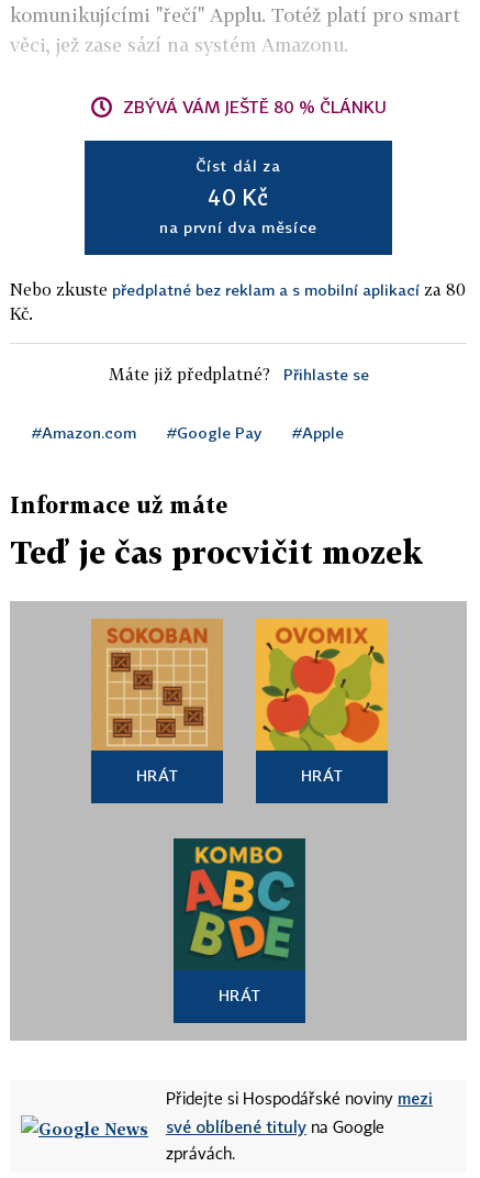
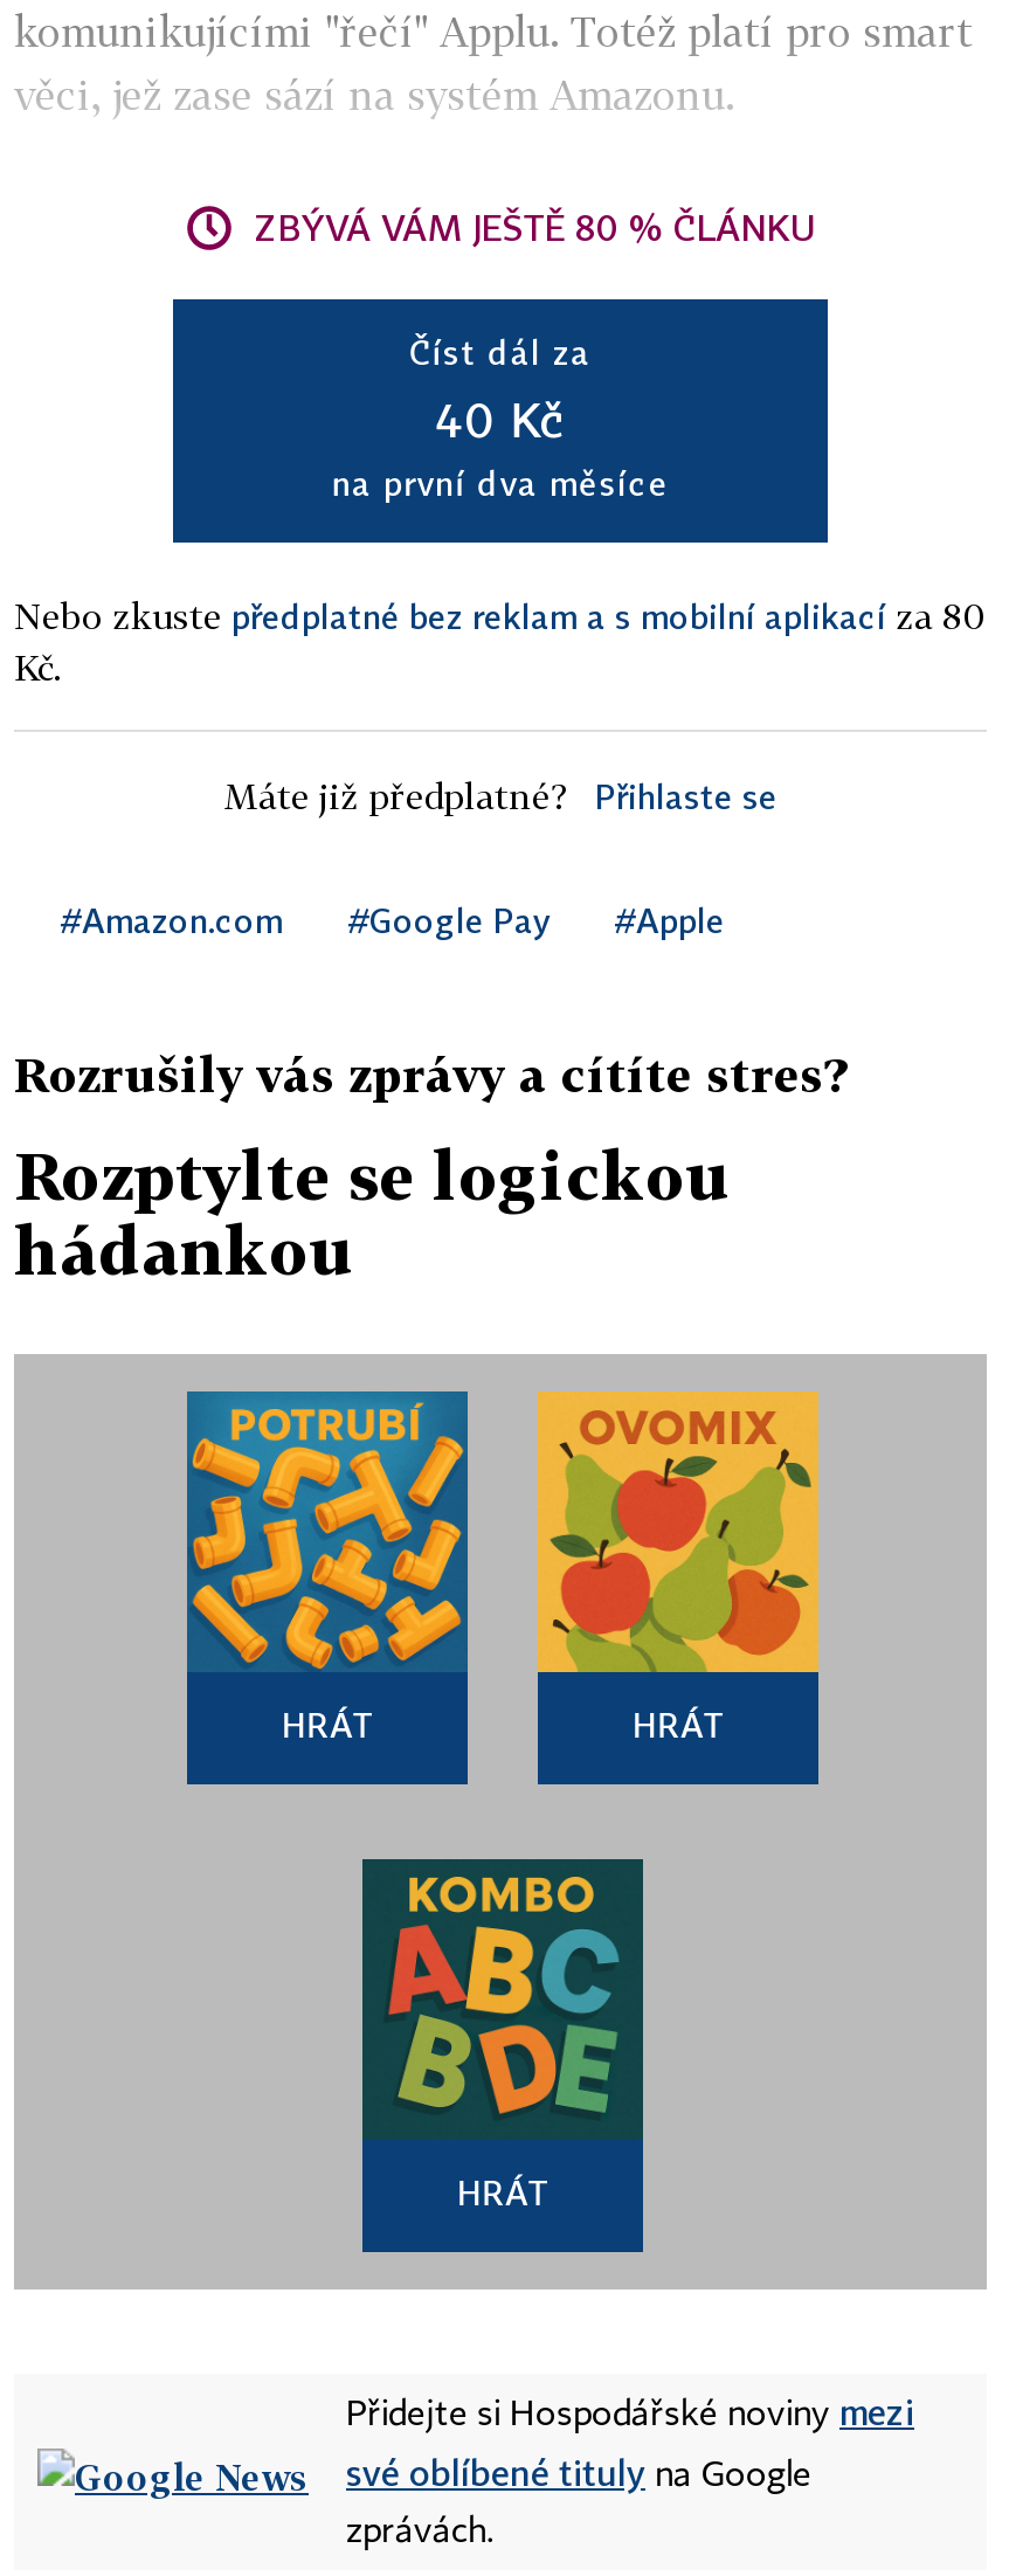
- Informace už máte
+ Rozrušily vás zprávy a cítíte stres?

- Teď je čas procvičit mozek
+ Rozptylte se logickou
+ hádankou

- [image]
+ [image]
